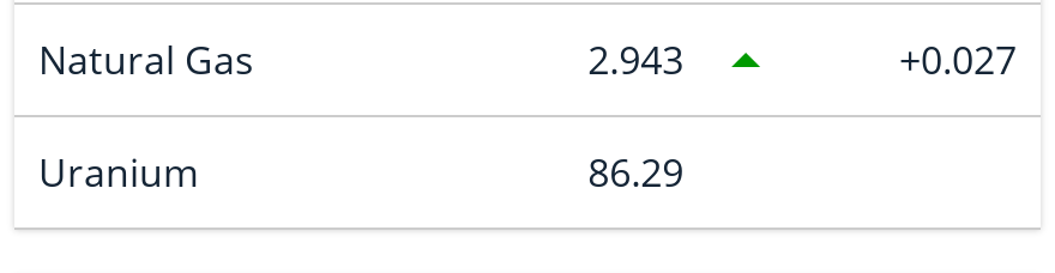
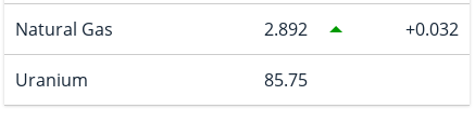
- 2.943
+ 2.892

- 0.027
+ 0.032

- 86.29
+ 85.75
